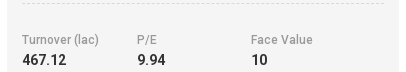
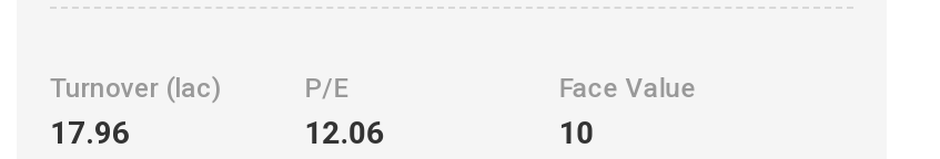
- 467.12
+ 17.96

- 9.94
+ 12.06
